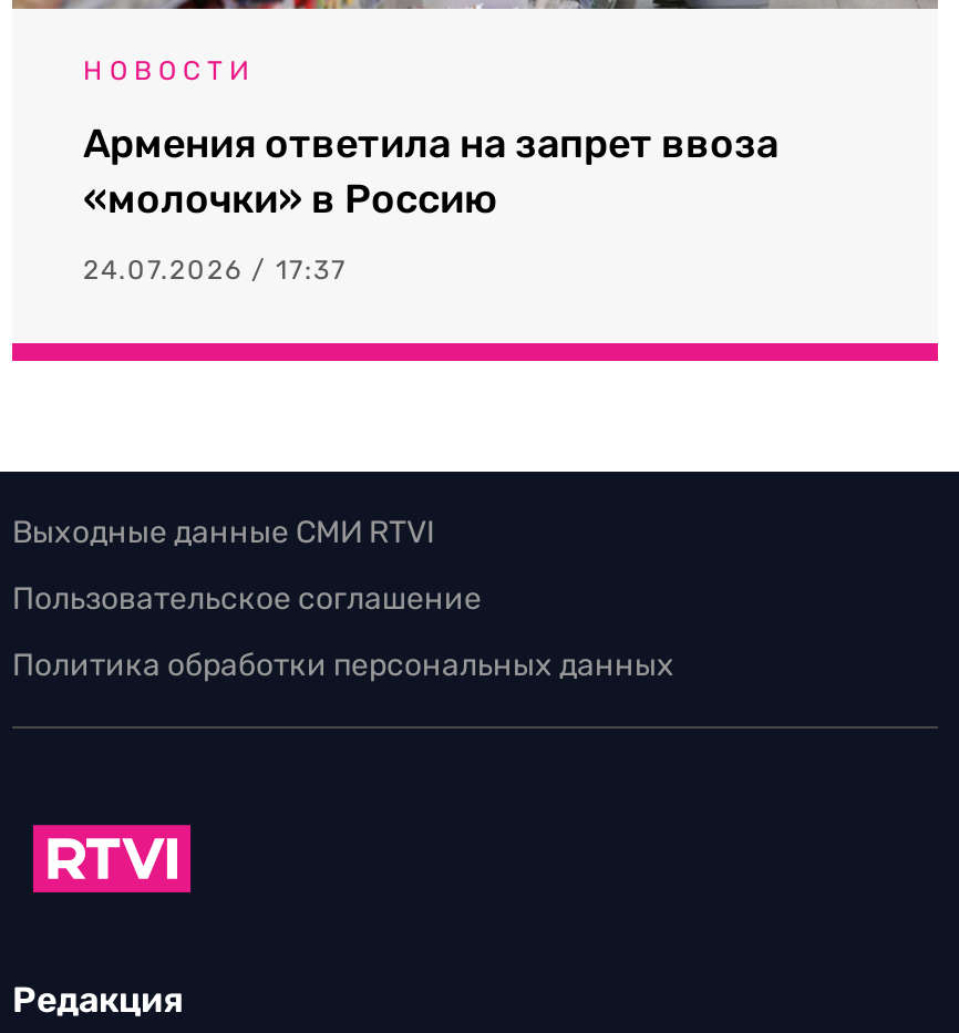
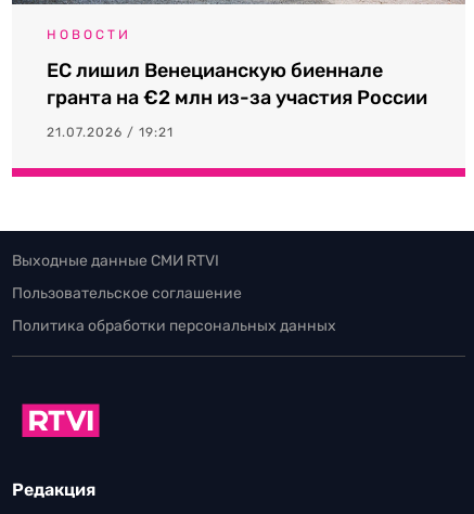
- Армения ответила на запрет ввоза
- «молочки» в Россию
+ ЕС лишил Венецианскую биеннале
+ гранта на €2 млн из-за участия России

- 24.07.2026 / 17:37
+ 21.07.2026 / 19:21
